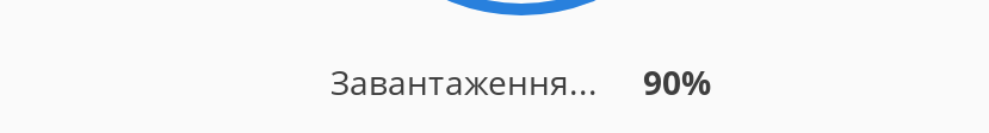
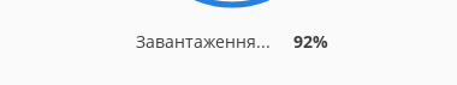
- Завантаження... 90%
+ Завантаження... 92%
